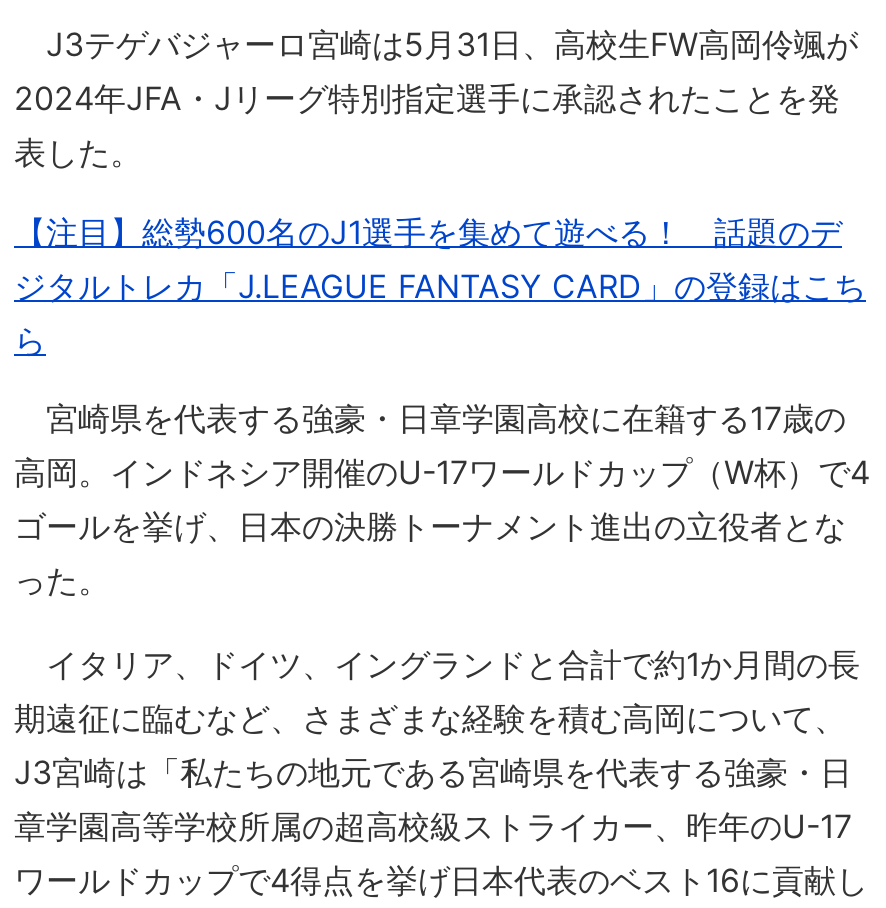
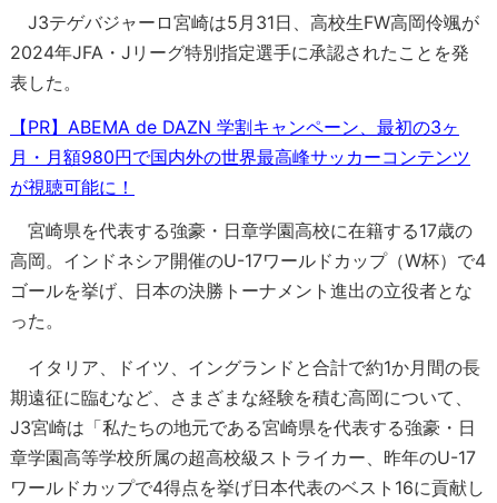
- 【注目】総勢600名のJ1選手を集めて遊べる！ 話題のデ
- ジタルトレカ「J.LEAGUE FANTASY CARD」の登録はこち
- ら
+ 【PR】ABEMA de DAZN 学割キャンペーン、最初の3ヶ
+ 月・月額980円で国内外の世界最高峰サッカーコンテンツ
+ が視聴可能に！
